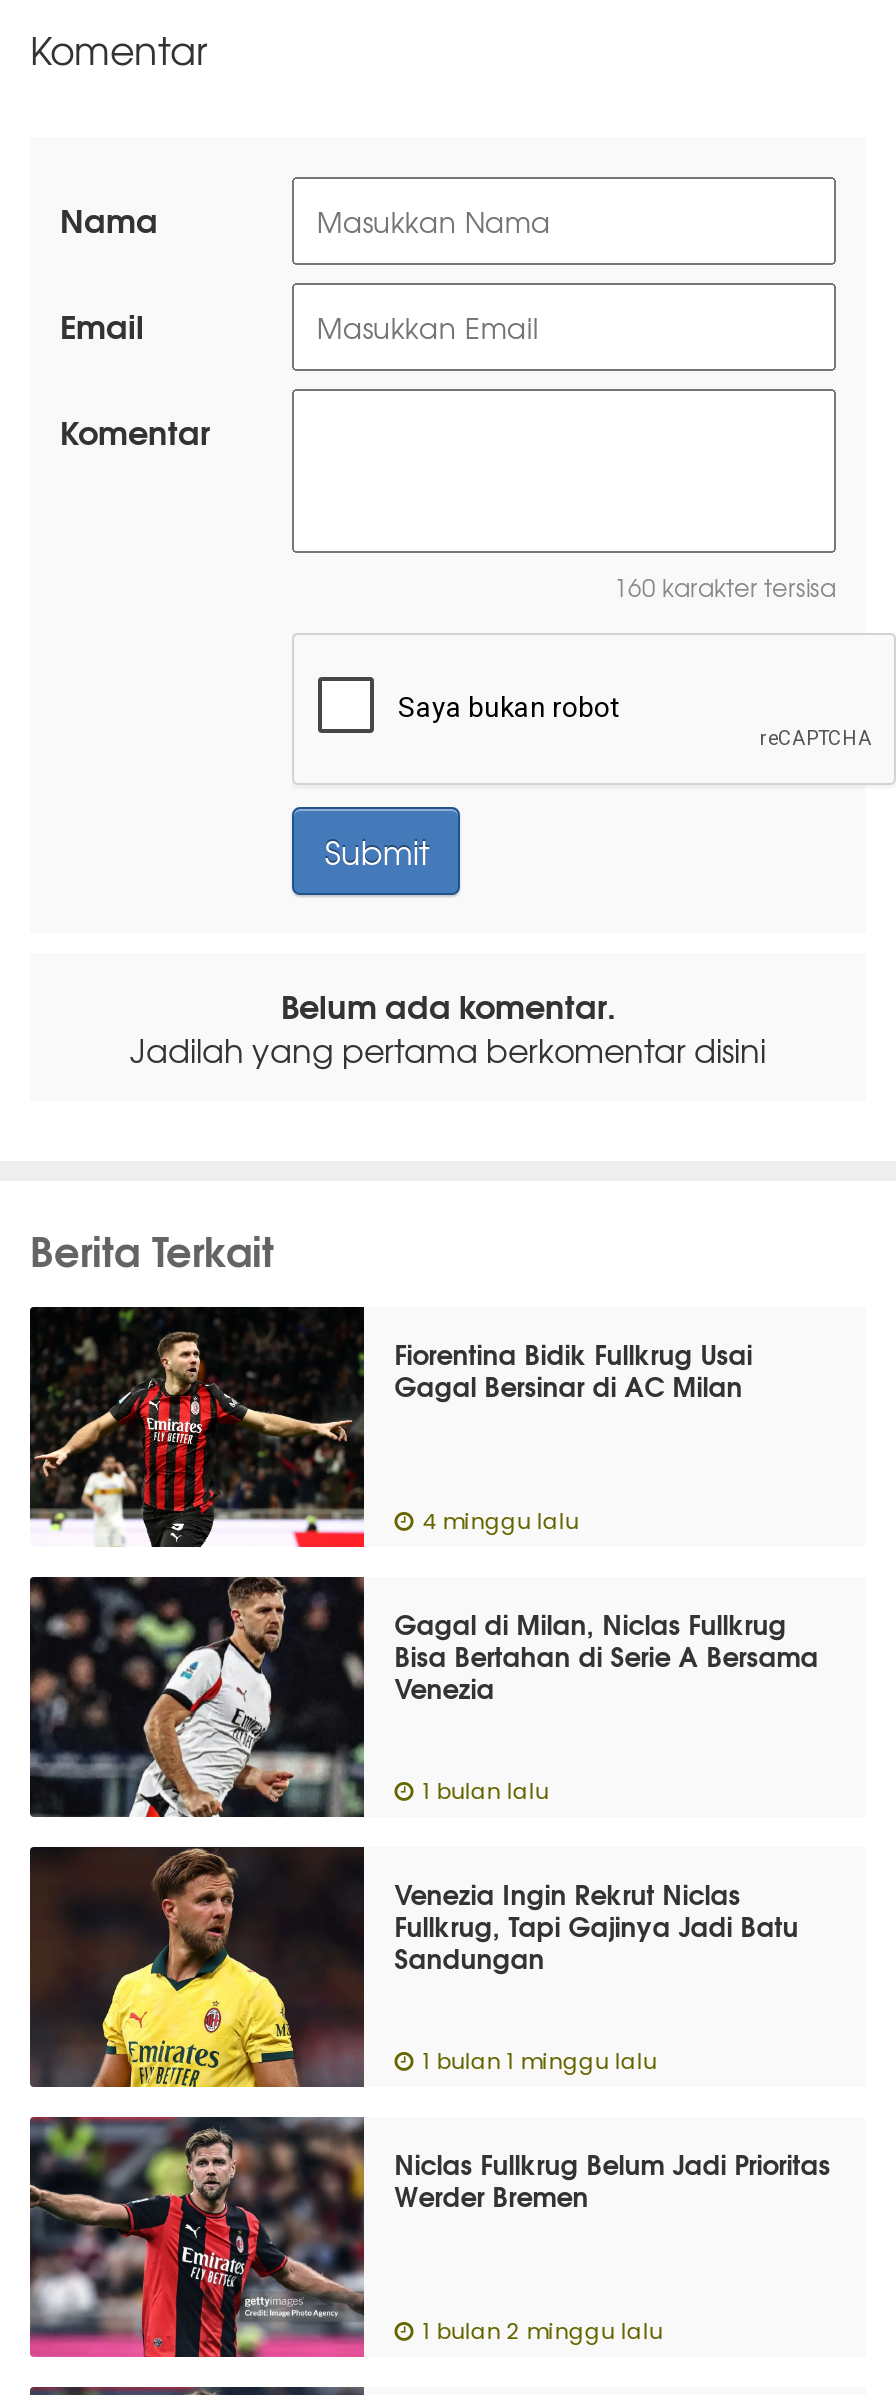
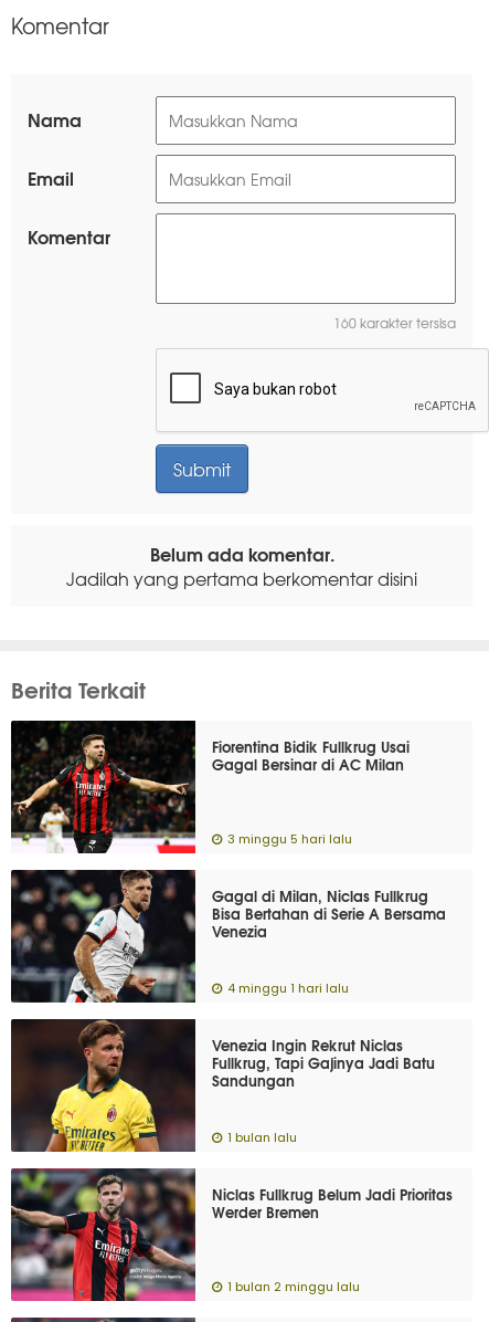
- 4 minggu lalu
+ 3 minggu 5 hari lalu

- 1 bulan lalu
+ 4 minggu 1 hari lalu

- 1 bulan 1 minggu lalu
+ 1 bulan lalu
